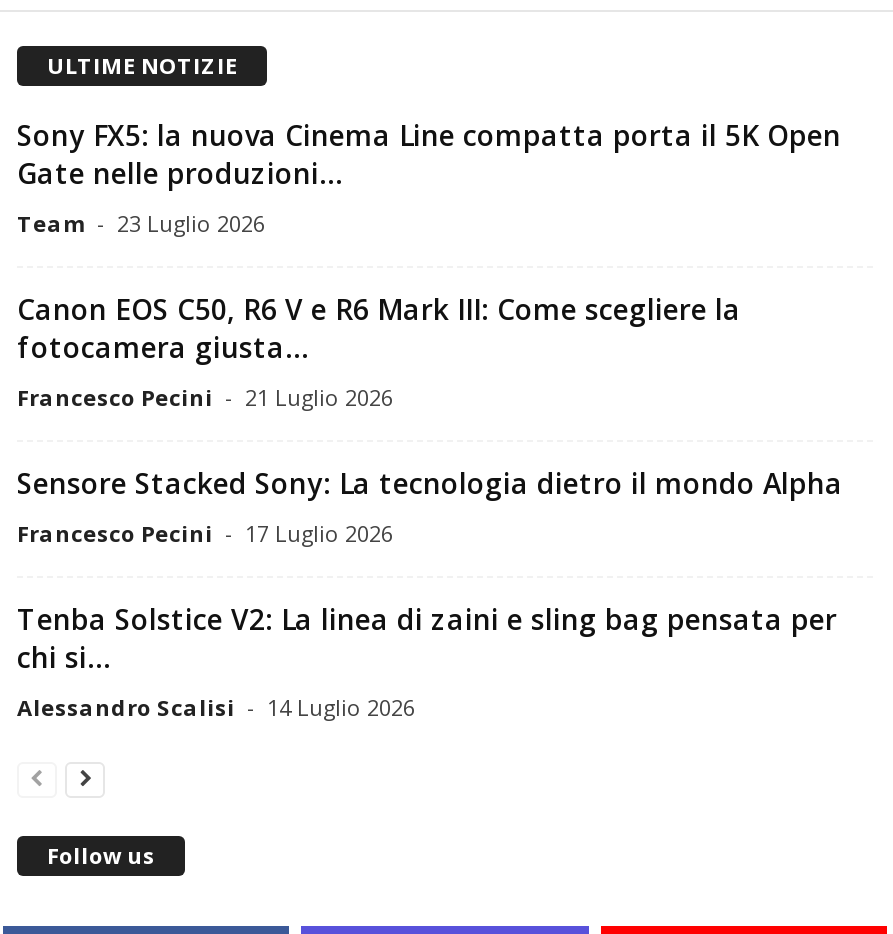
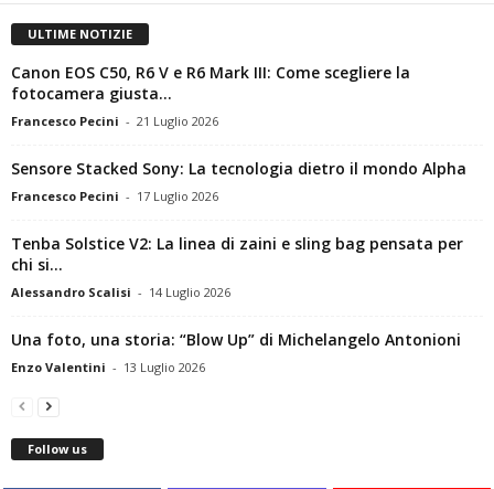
- Sony FX5: la nuova Cinema Line compatta porta il 5K Open
- Gate nelle produzioni...
- Team - 23 Luglio 2026

moved up: Canon EOS C50, R6 V e R6 Mark III: Come scegliere la | fotocamera giusta... | Francesco Pecini - 21 Luglio 2026 | Sensore Stacked Sony: La tecnologia dietro il mondo Alpha | Francesco Pecini - 17 Luglio 2026 | Tenba Solstice V2: La linea di zaini e sling bag pensata per | chi si... | Alessandro Scalisi - 14 Luglio 2026

+ Una foto, una storia: “Blow Up” di Michelangelo Antonioni
+ Enzo Valentini - 13 Luglio 2026
